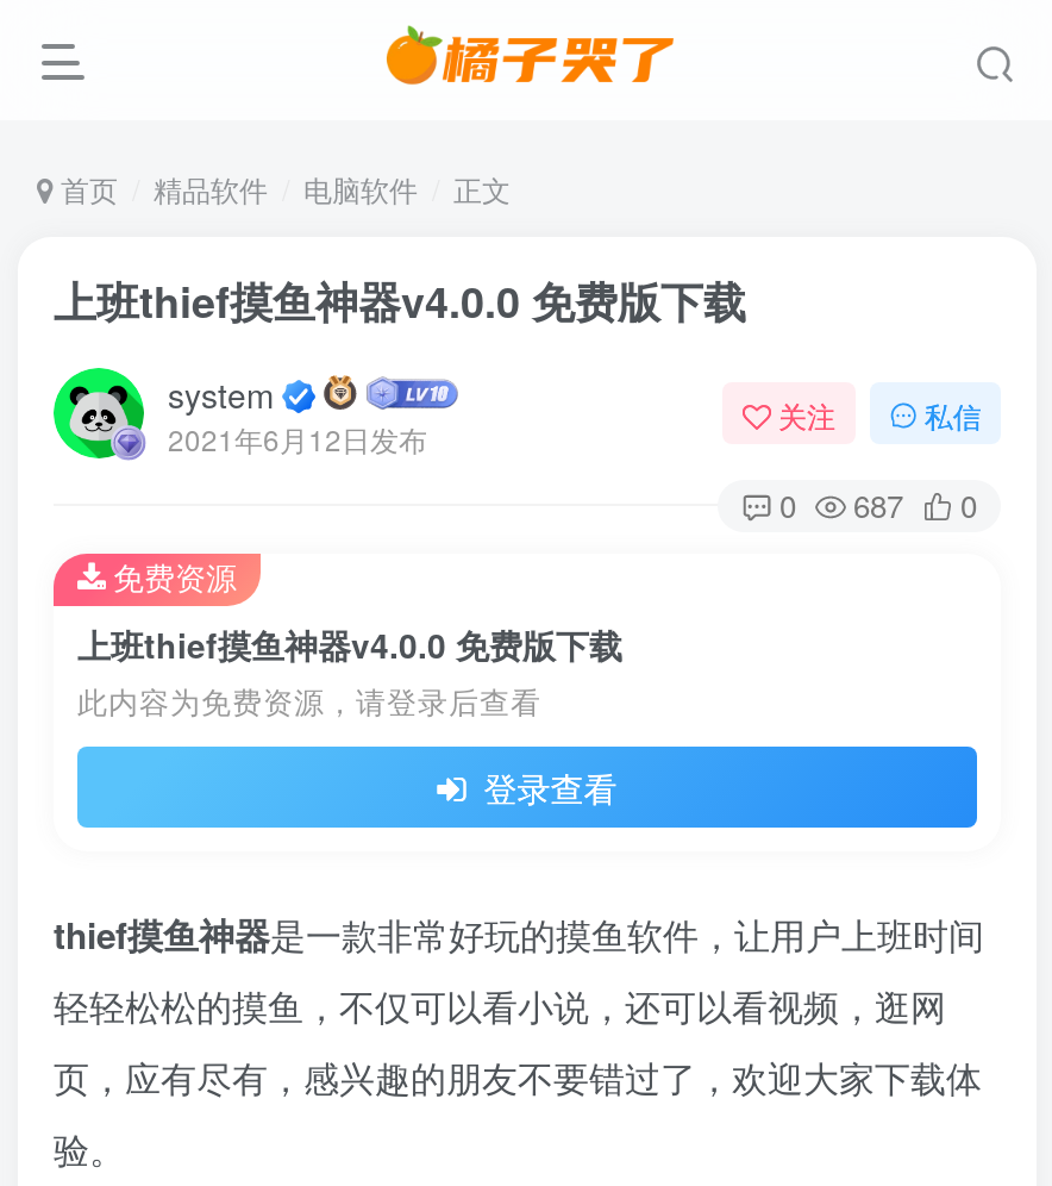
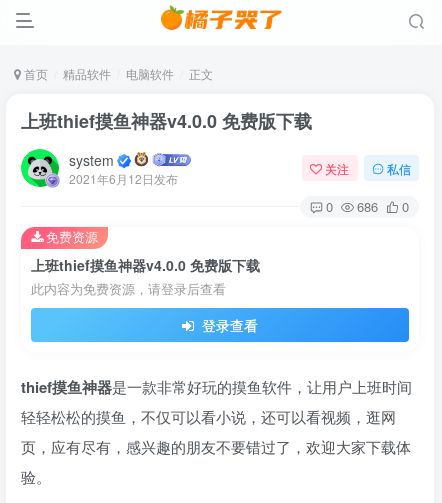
- 0 687 0
+ 0 686 0
